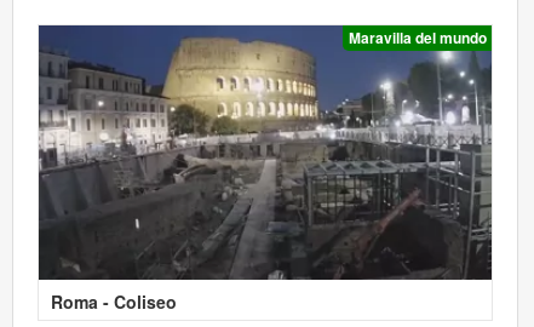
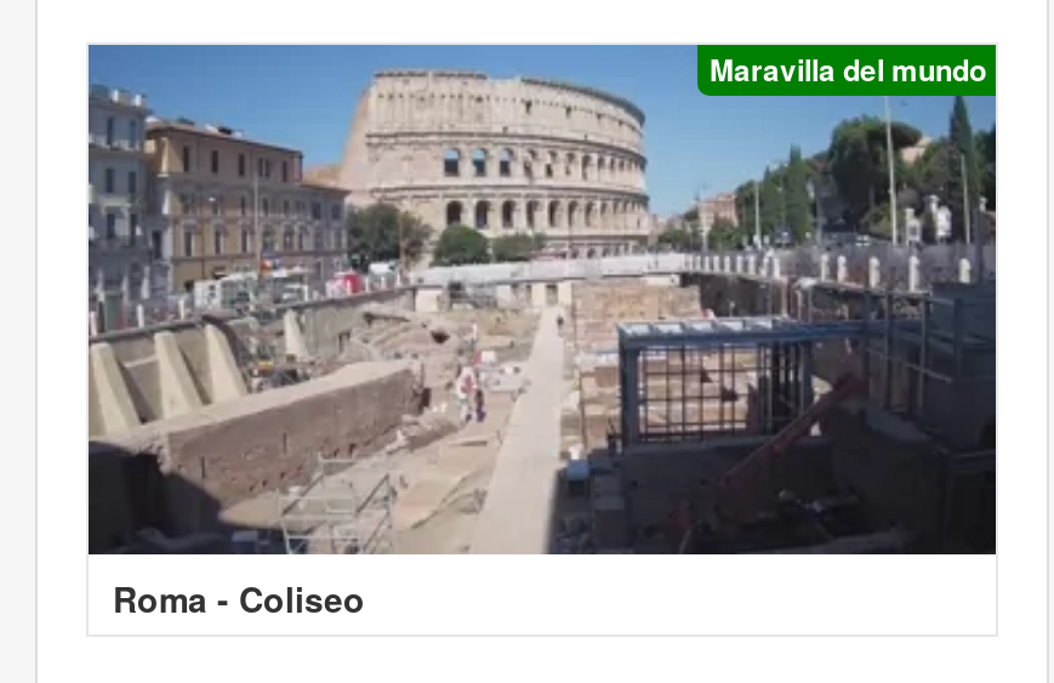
- [image]
+ [image]
